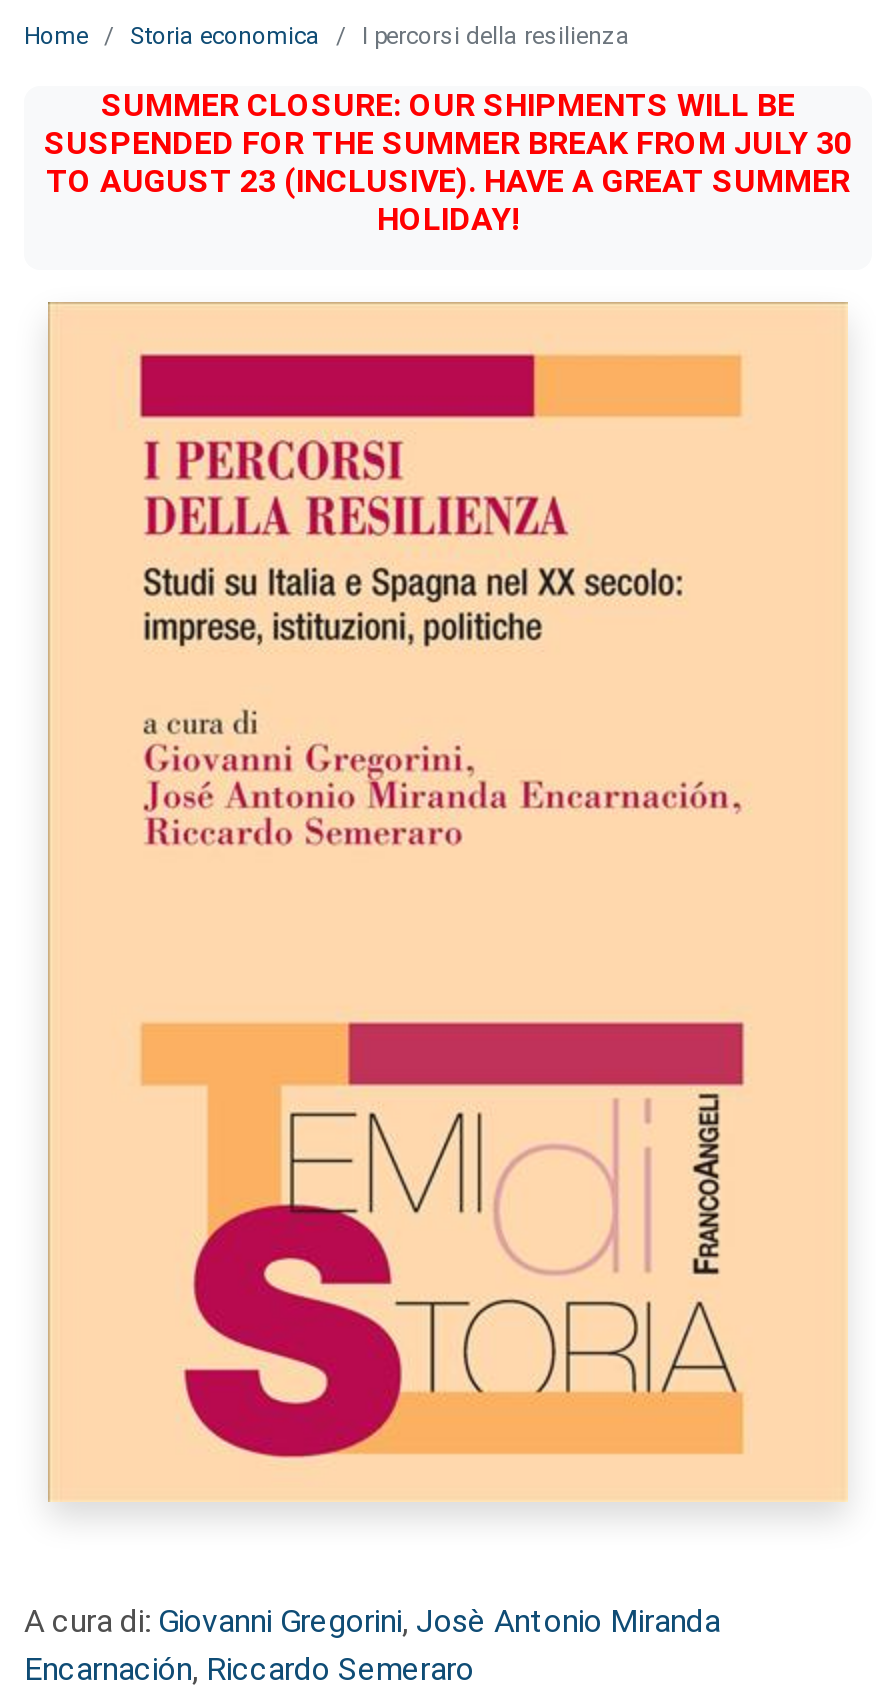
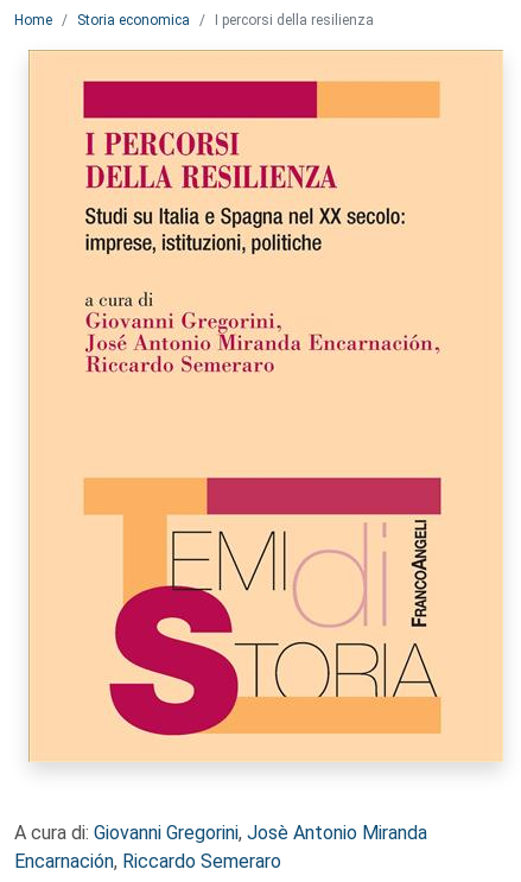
- SUMMER CLOSURE: OUR SHIPMENTS WILL BE
- SUSPENDED FOR THE SUMMER BREAK FROM JULY 30
- TO AUGUST 23 (INCLUSIVE). HAVE A GREAT SUMMER
- HOLIDAY!
